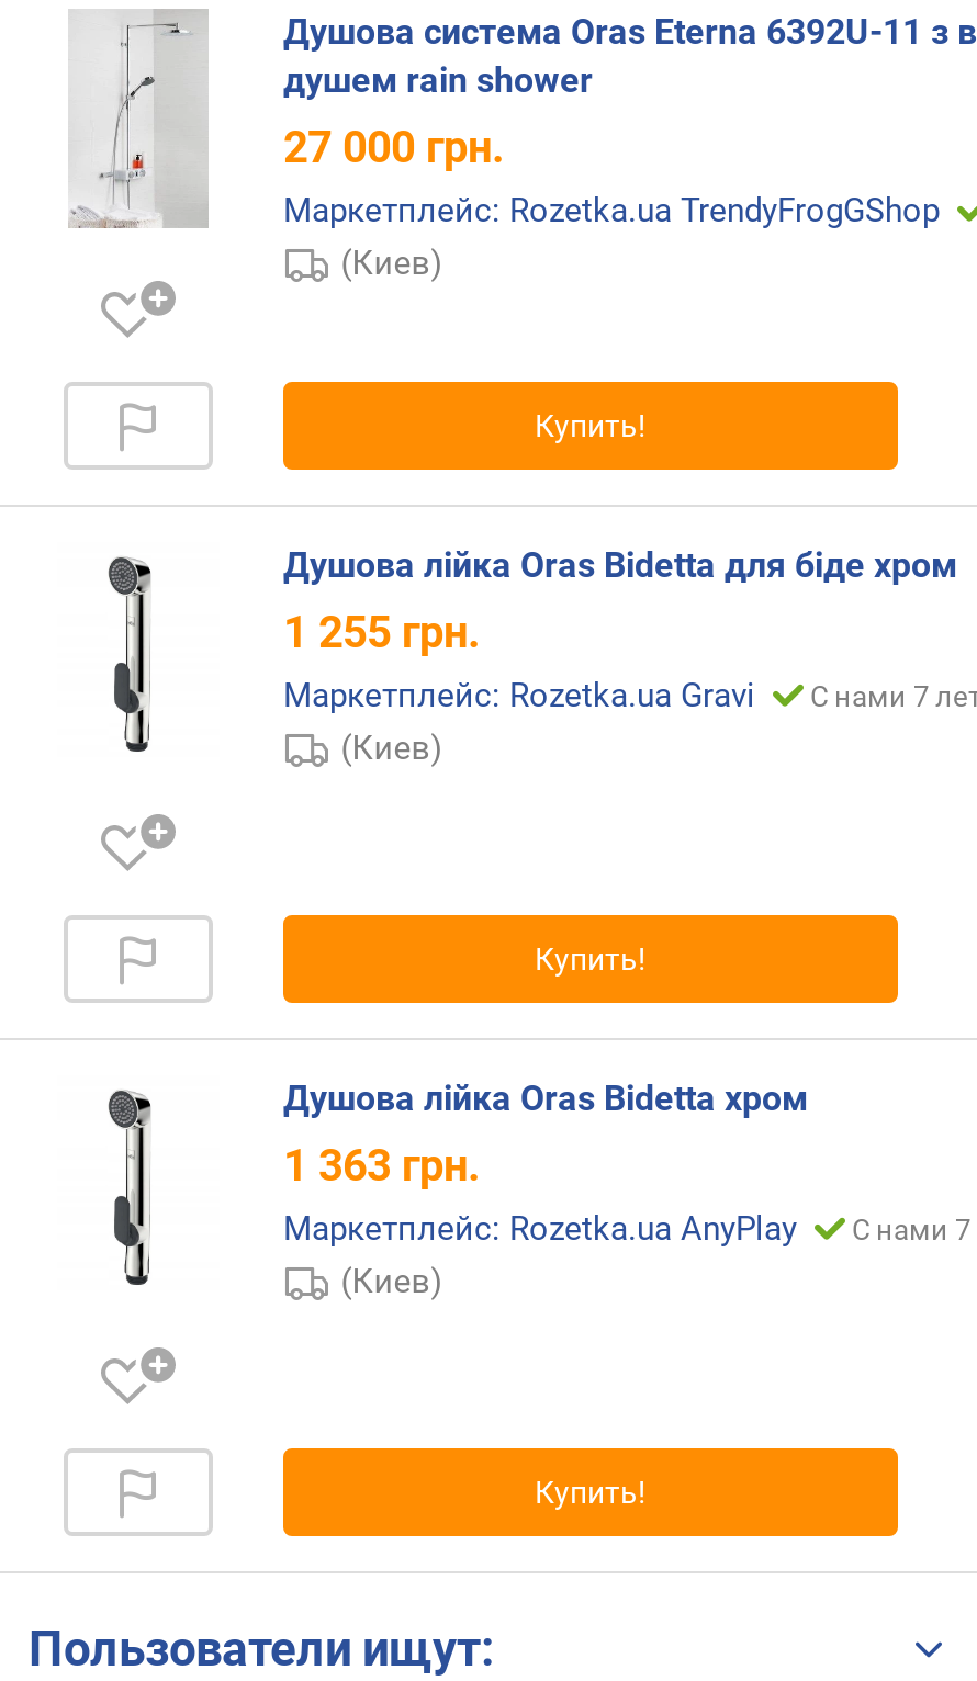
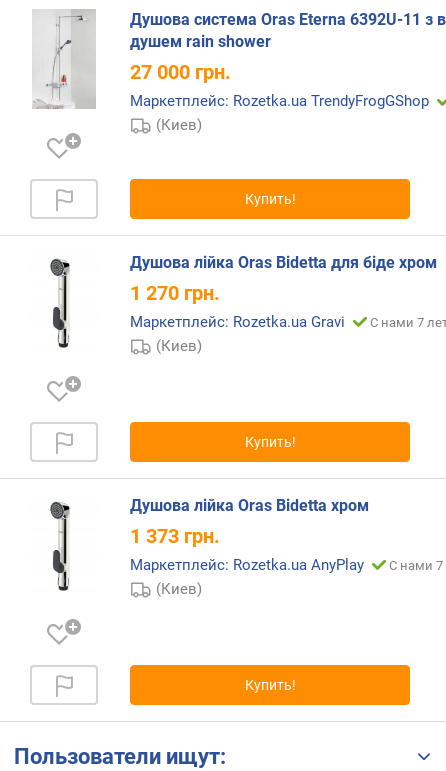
- 1 255 грн.
+ 1 270 грн.

- 1 363 грн.
+ 1 373 грн.
